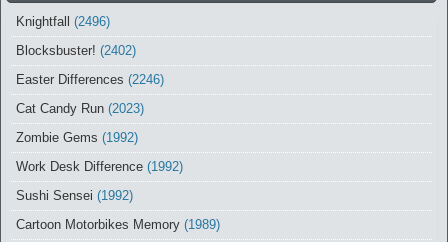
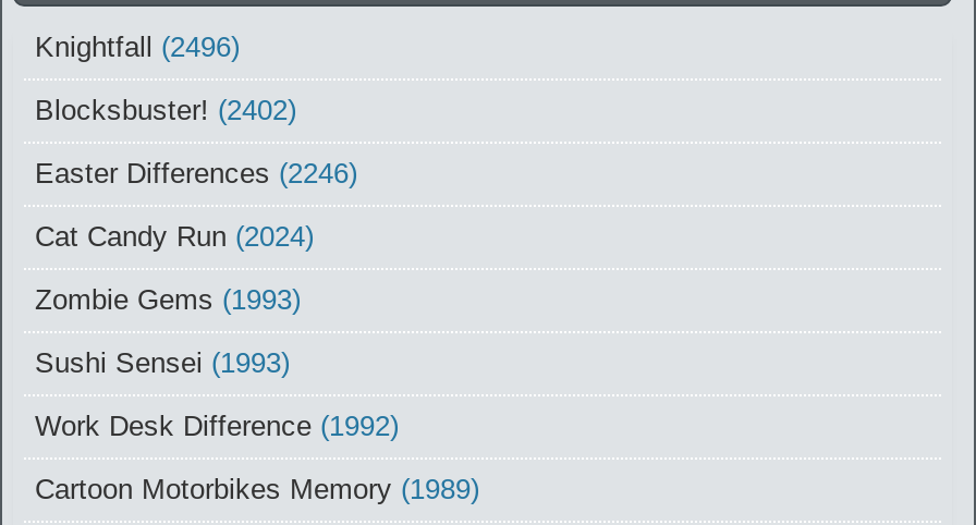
- Cat Candy Run (2023)
- Zombie Gems (1992)
+ Cat Candy Run (2024)
+ Zombie Gems (1993)
+ Sushi Sensei (1993)

moved down: Work Desk Difference (1992)

- Sushi Sensei (1992)
